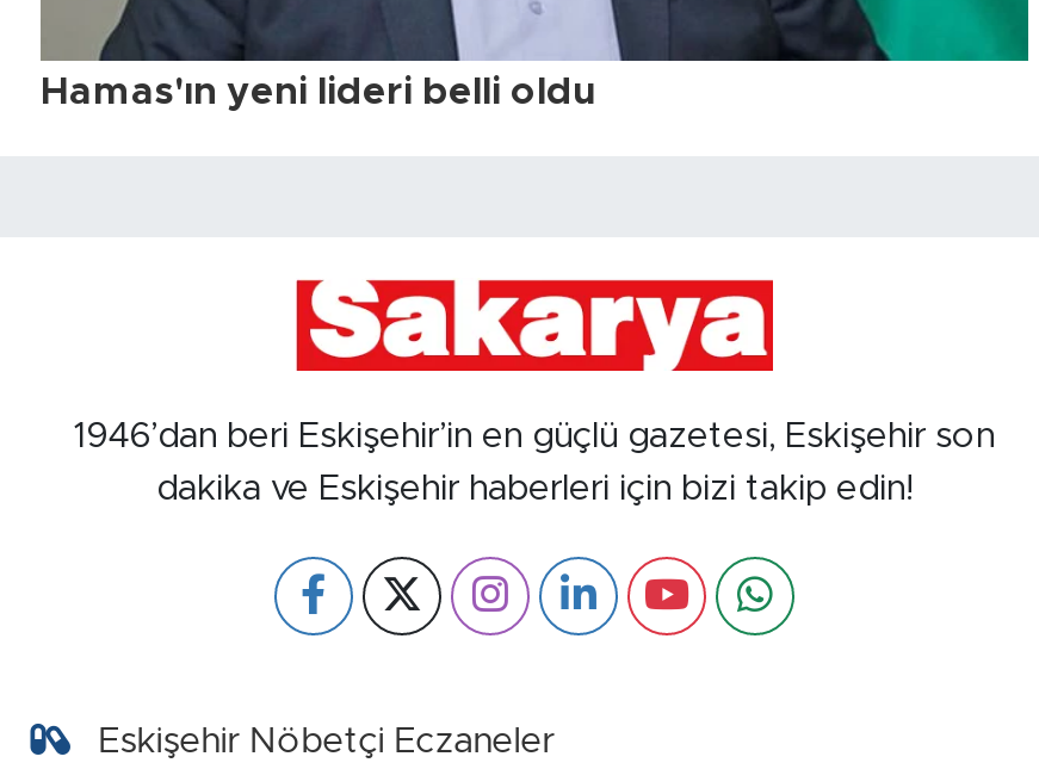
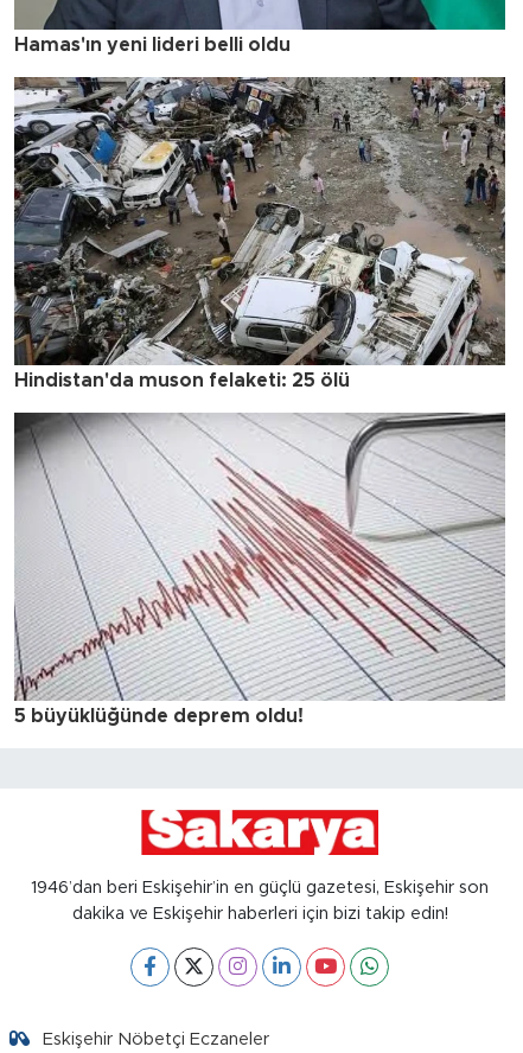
+ [image]
+ Hindistan'da muson felaketi: 25 ölü

+ [image]
+ 5 büyüklüğünde deprem oldu!
